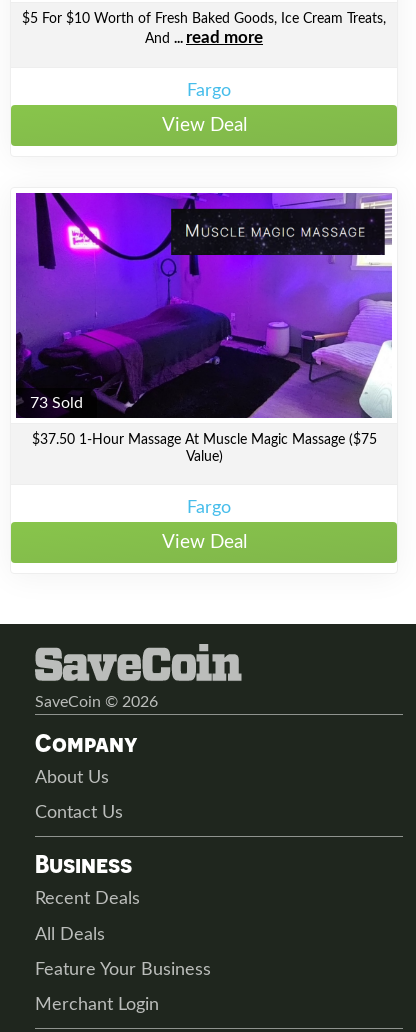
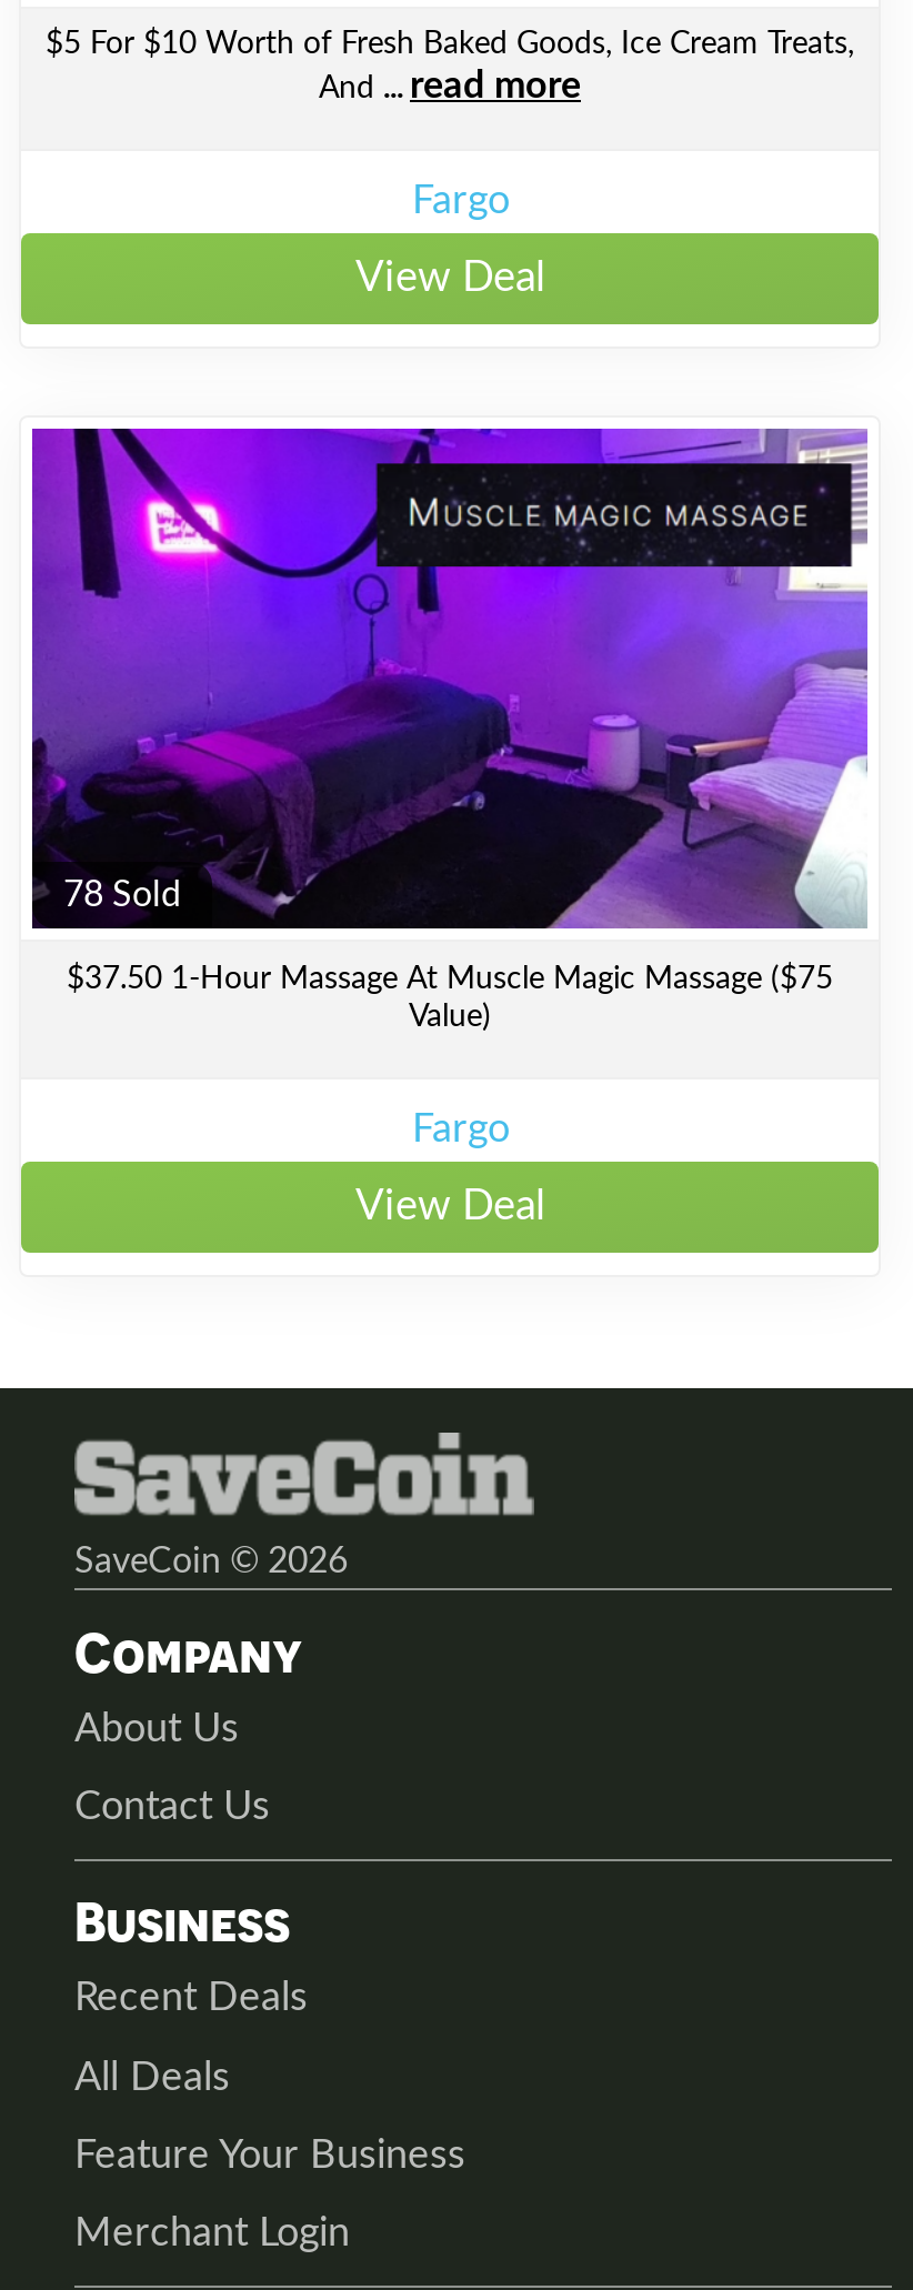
- 73 Sold
+ 78 Sold
